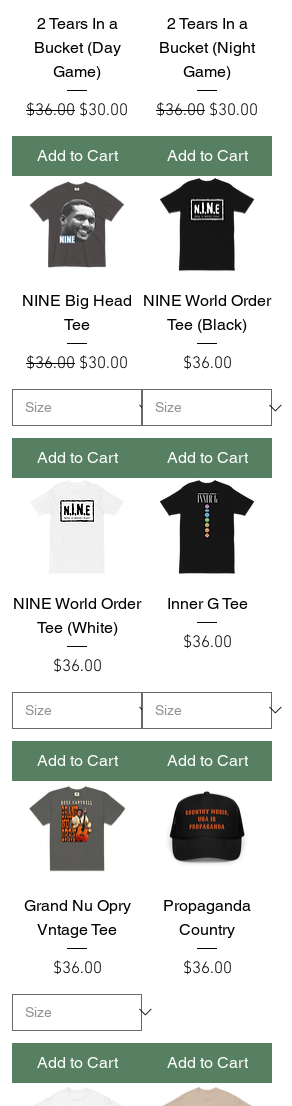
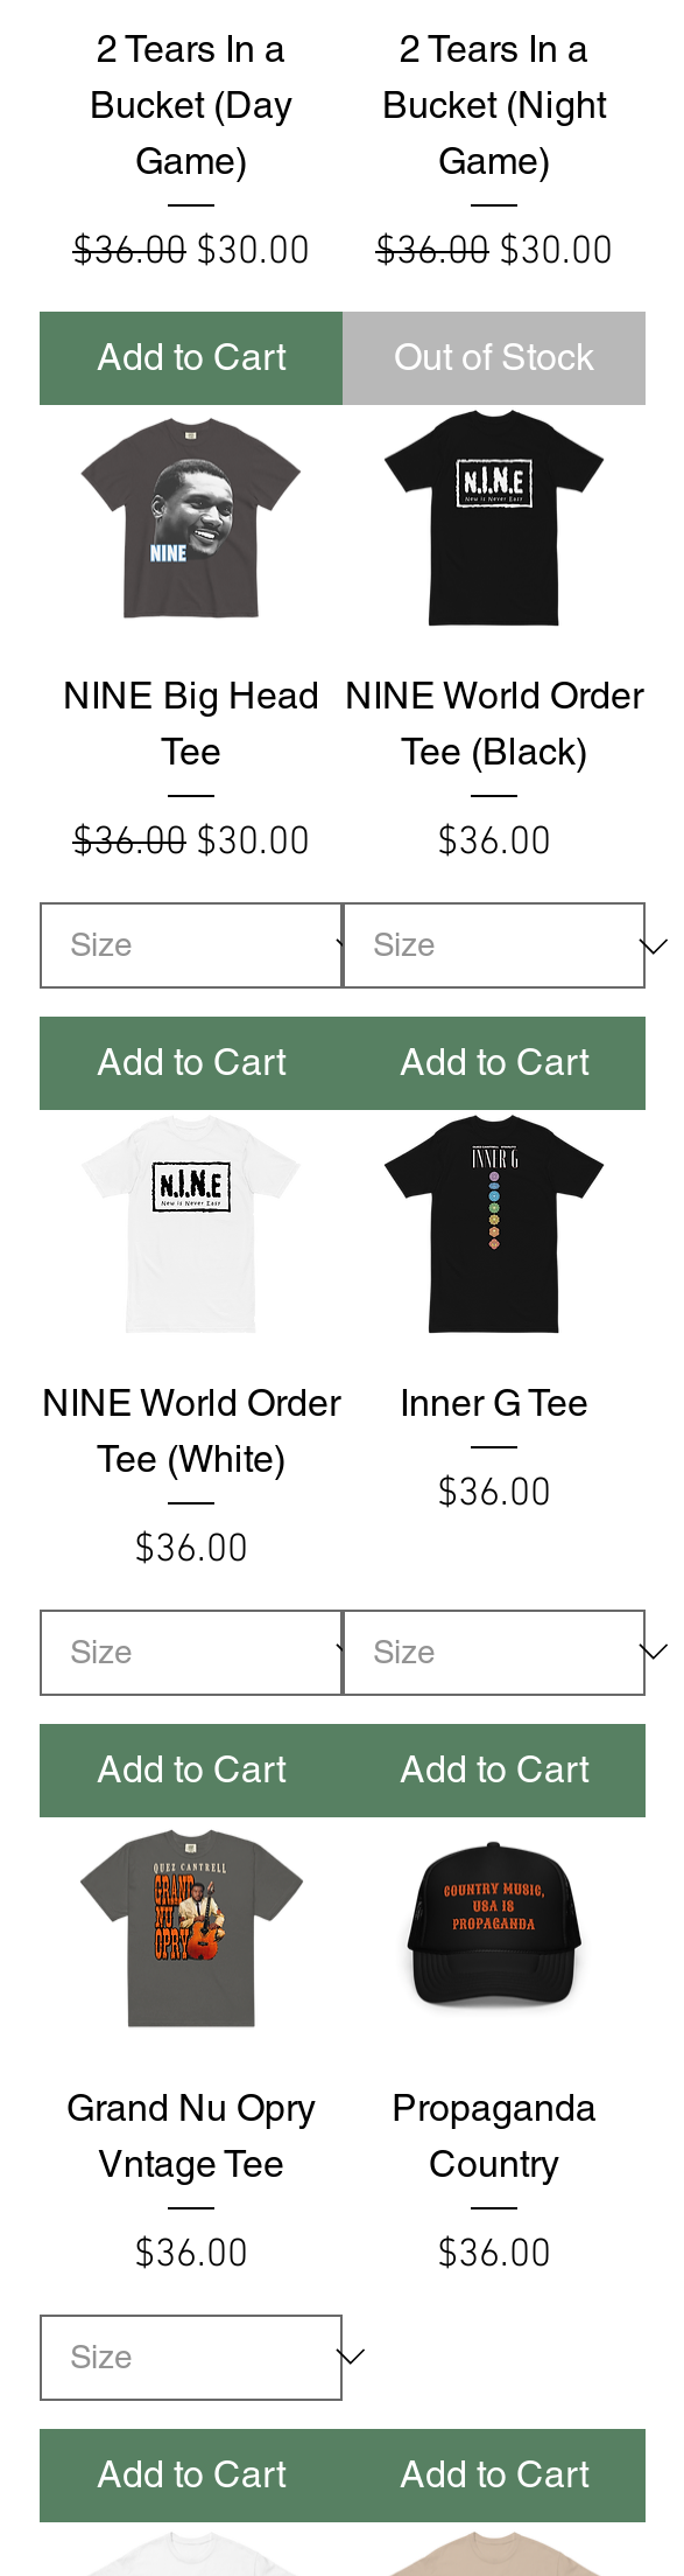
- Add to Cart
+ Out of Stock
